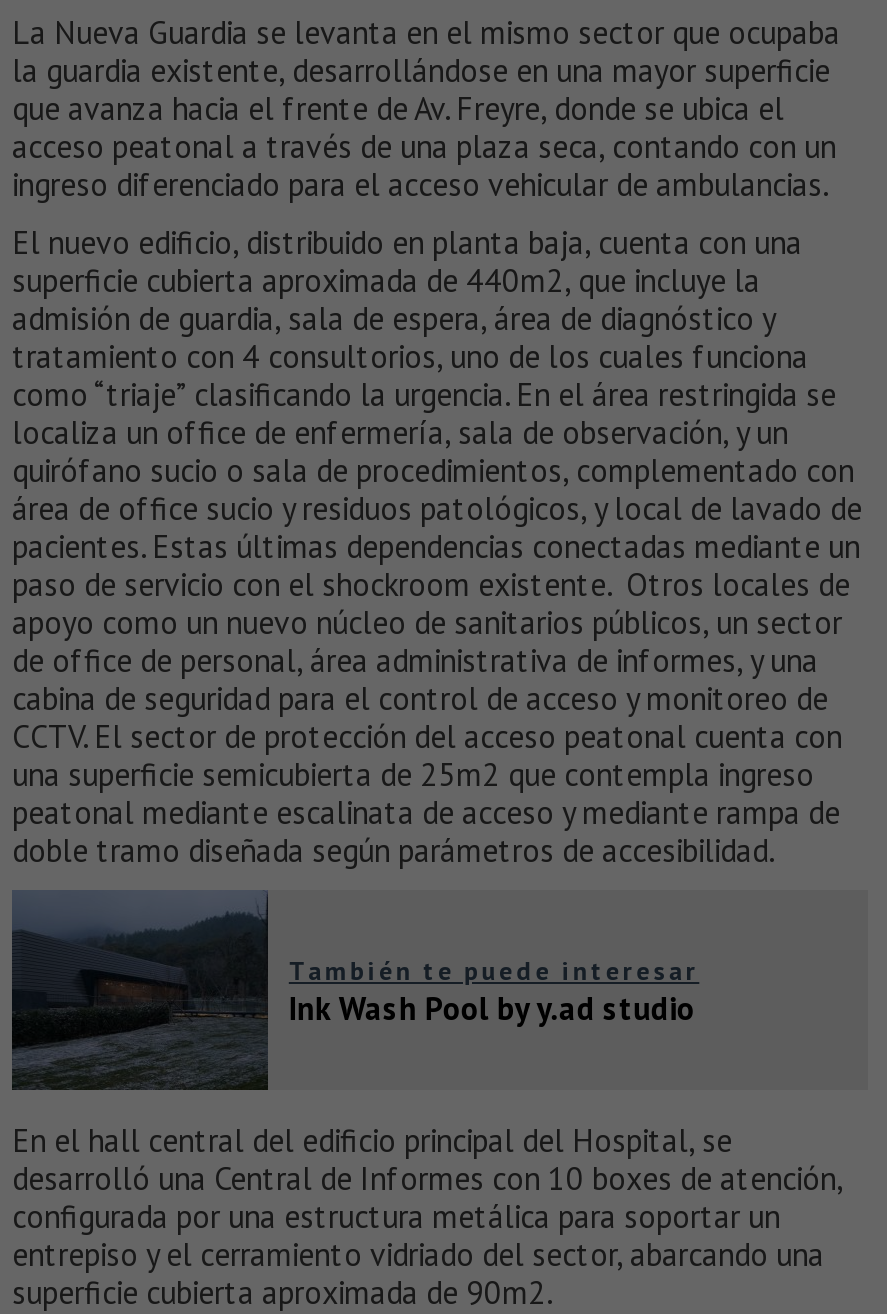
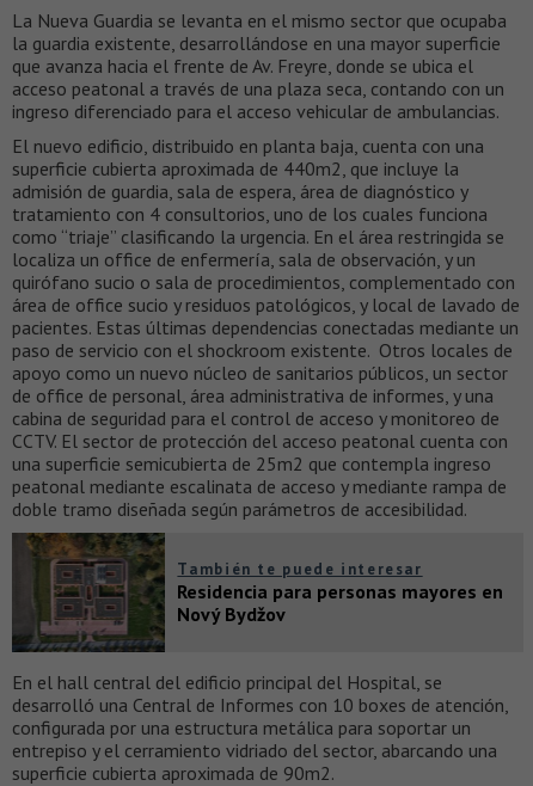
- [image]
- Ink Wash Pool by y.ad studio
+ [image]
+ Residencia para personas mayores en
+ Nový Bydžov
